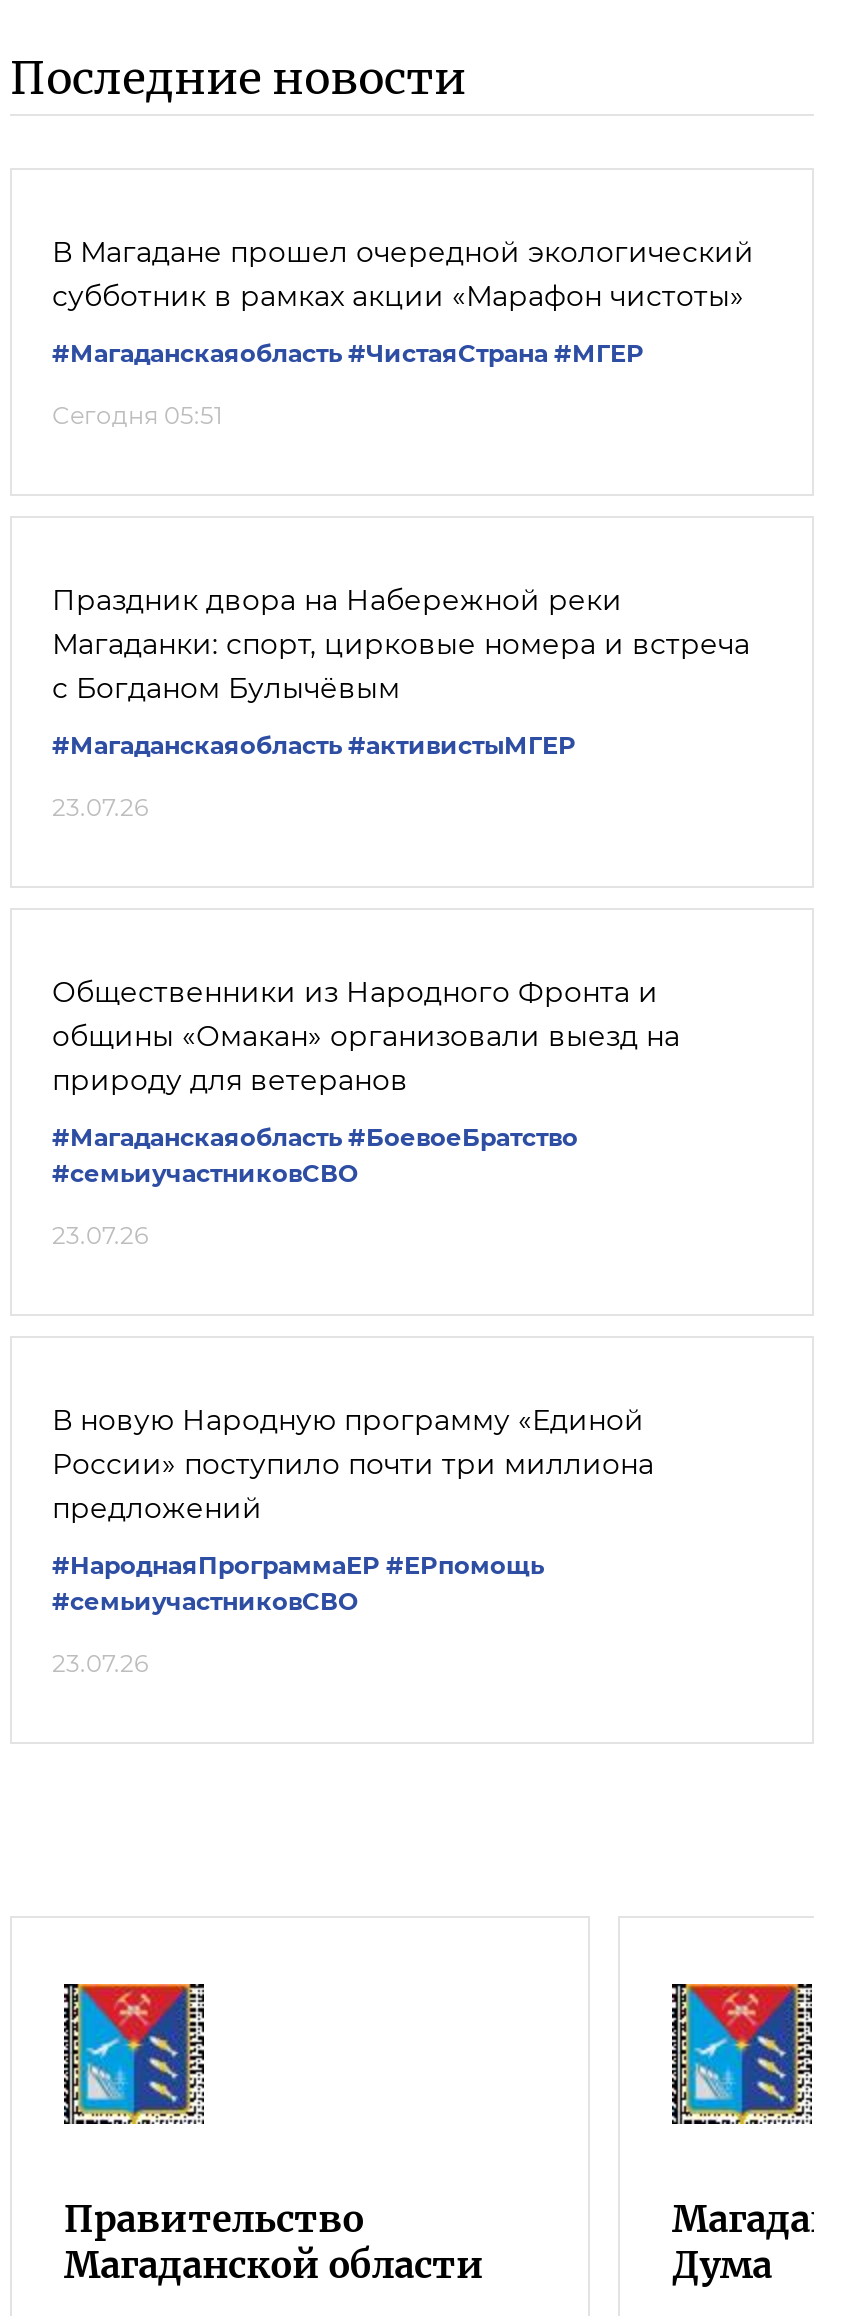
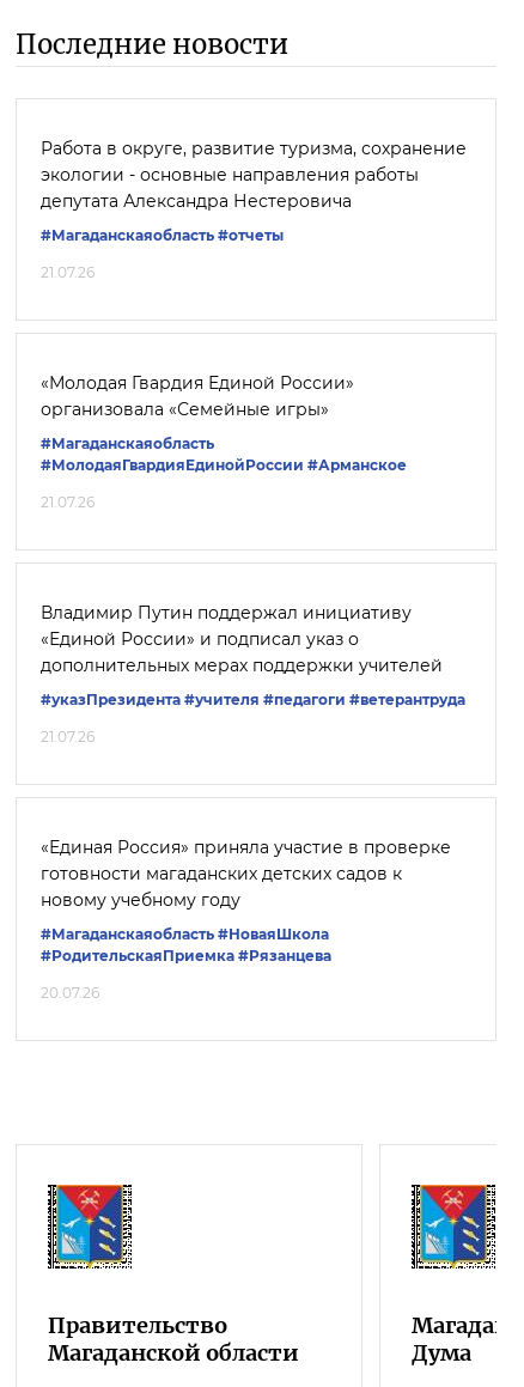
- В Магадане прошел очередной экологический
- субботник в рамках акции «Марафон чистоты»
+ Работа в округе, развитие туризма, сохранение
+ экологии - основные направления работы
+ депутата Александра Нестеровича

- #Магаданскаяобласть #ЧистаяСтрана #МГЕР
+ #Магаданскаяобласть #отчеты

- Сегодня 05:51
+ 21.07.26

- Праздник двора на Набережной реки
- Магаданки: спорт, цирковые номера и встреча
- с Богданом Булычёвым
+ «Молодая Гвардия Единой России»
+ организовала «Семейные игры»

- #Магаданскаяобласть #активистыМГЕР
+ #Магаданскаяобласть
+ #МолодаяГвардияЕдинойРоссии #Арманское

- 23.07.26
+ 21.07.26

- Общественники из Народного Фронта и
- общины «Омакан» организовали выезд на
- природу для ветеранов
+ Владимир Путин поддержал инициативу
+ «Единой России» и подписал указ о
+ дополнительных мерах поддержки учителей

- #Магаданскаяобласть #БоевоеБратство
- #семьиучастниковСВО
+ #указПрезидента #учителя #педагоги #ветерантруда

- 23.07.26
+ 21.07.26

- В новую Народную программу «Единой
- России» поступило почти три миллиона
- предложений
+ «Единая Россия» приняла участие в проверке
+ готовности магаданских детских садов к
+ новому учебному году

- #НароднаяПрограммаЕР #ЕРпомощь
- #семьиучастниковСВО
+ #Магаданскаяобласть #НоваяШкола
+ #РодительскаяПриемка #Рязанцева

- 23.07.26
+ 20.07.26
